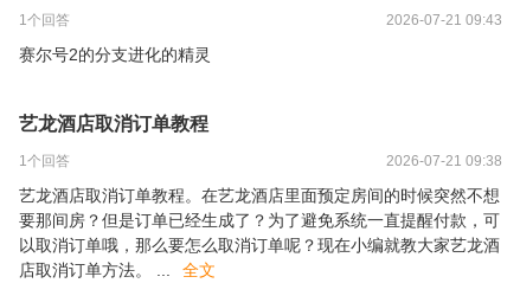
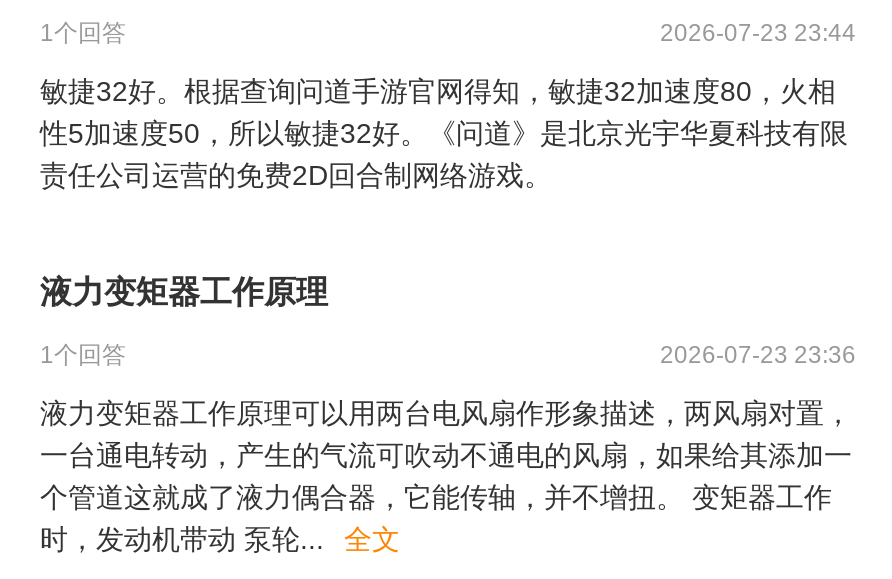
- 2026-07-21 09:43
+ 2026-07-23 23:44

- 赛尔号2的分支进化的精灵
+ 敏捷32好。根据查询问道手游官网得知，敏捷32加速度80，火相
+ 性5加速度50，所以敏捷32好。《问道》是北京光宇华夏科技有限
+ 责任公司运营的免费2D回合制网络游戏。

- 艺龙酒店取消订单教程
+ 液力变矩器工作原理

- 2026-07-21 09:38
+ 2026-07-23 23:36

- 艺龙酒店取消订单教程。在艺龙酒店里面预定房间的时候突然不想
- 要那间房？但是订单已经生成了？为了避免系统一直提醒付款，可
- 以取消订单哦，那么要怎么取消订单呢？现在小编就教大家艺龙酒
- 店取消订单方法。...
+ 液力变矩器工作原理可以用两台电风扇作形象描述，两风扇对置，
+ 一台通电转动，产生的气流可吹动不通电的风扇，如果给其添加一
+ 个管道这就成了液力偶合器，它能传轴，并不增扭。 变矩器工作
+ 时，发动机带动 泵轮...
